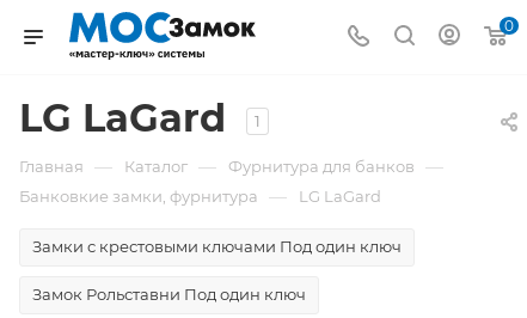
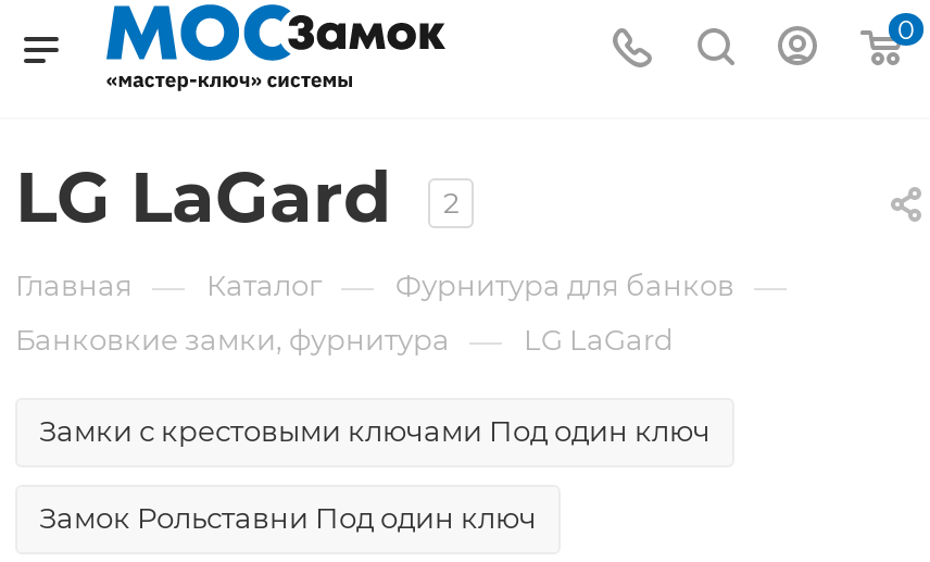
- LG LaGard 1
+ LG LaGard 2
